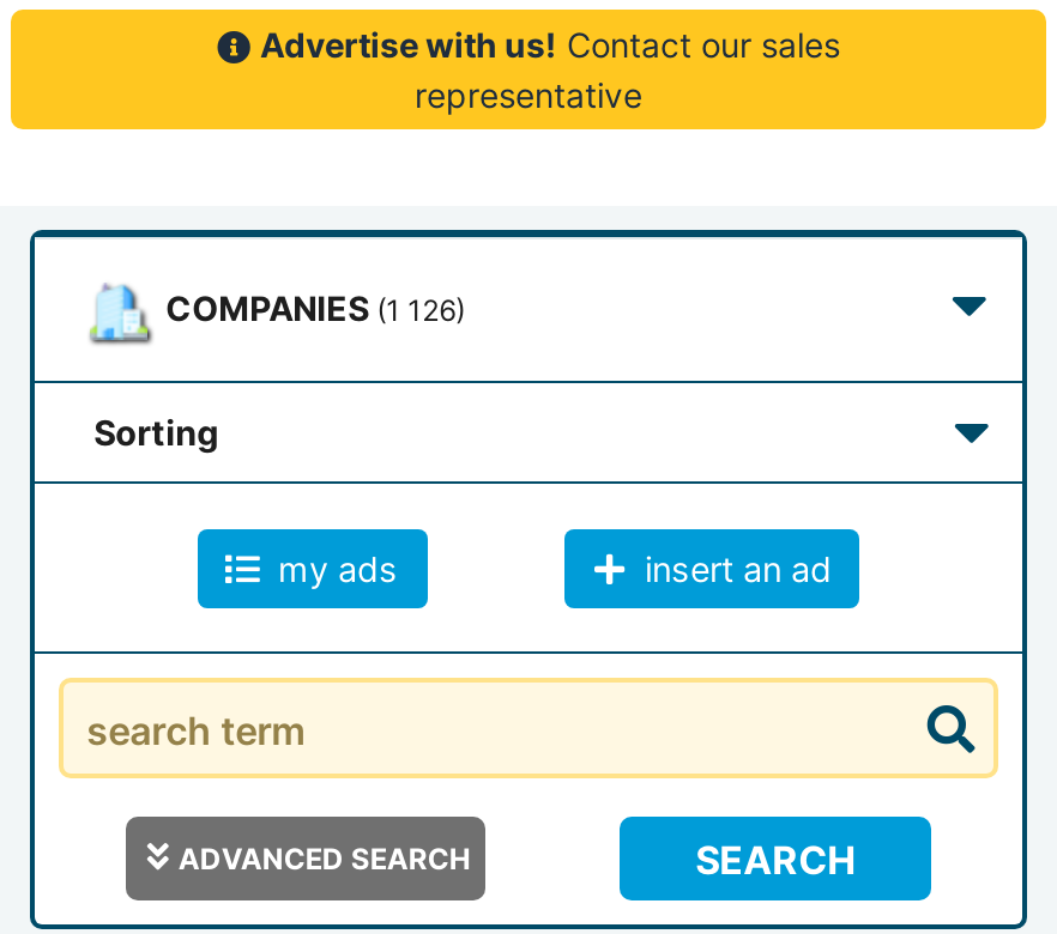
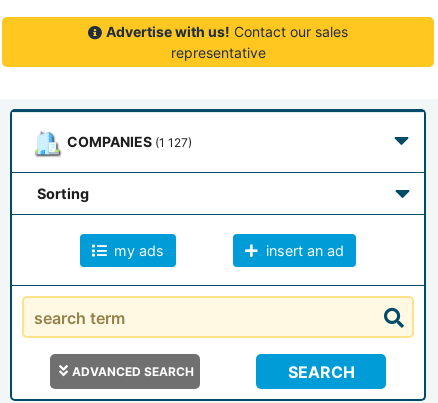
- COMPANIES (1 126)
+ COMPANIES (1 127)
